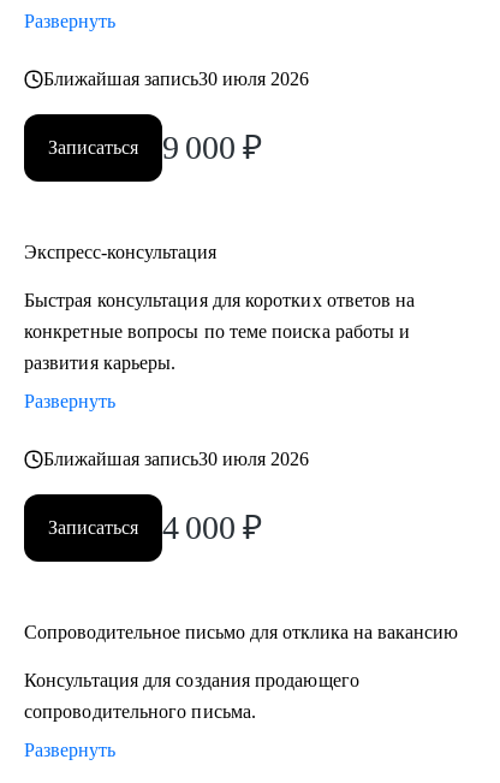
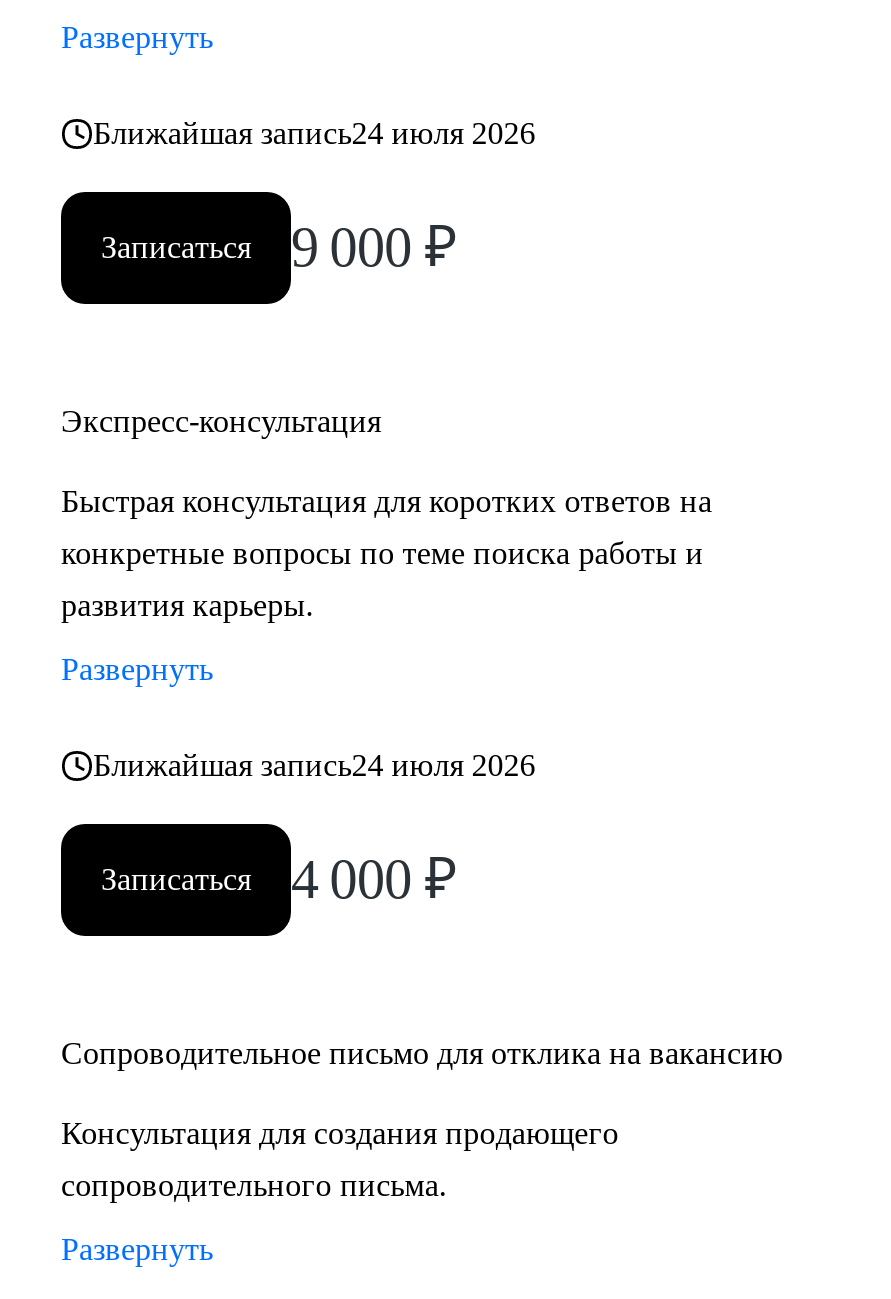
- Ближайшая запись30 июля 2026
+ Ближайшая запись24 июля 2026

- Ближайшая запись30 июля 2026
+ Ближайшая запись24 июля 2026
